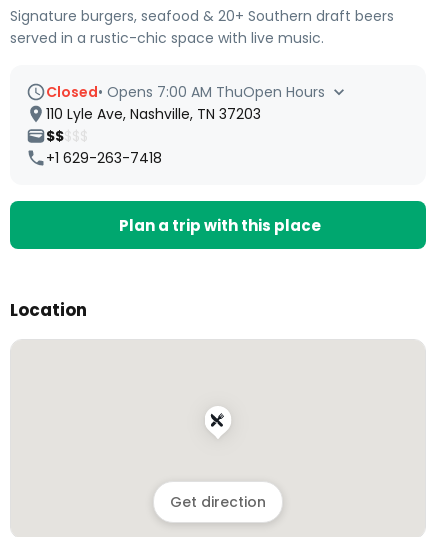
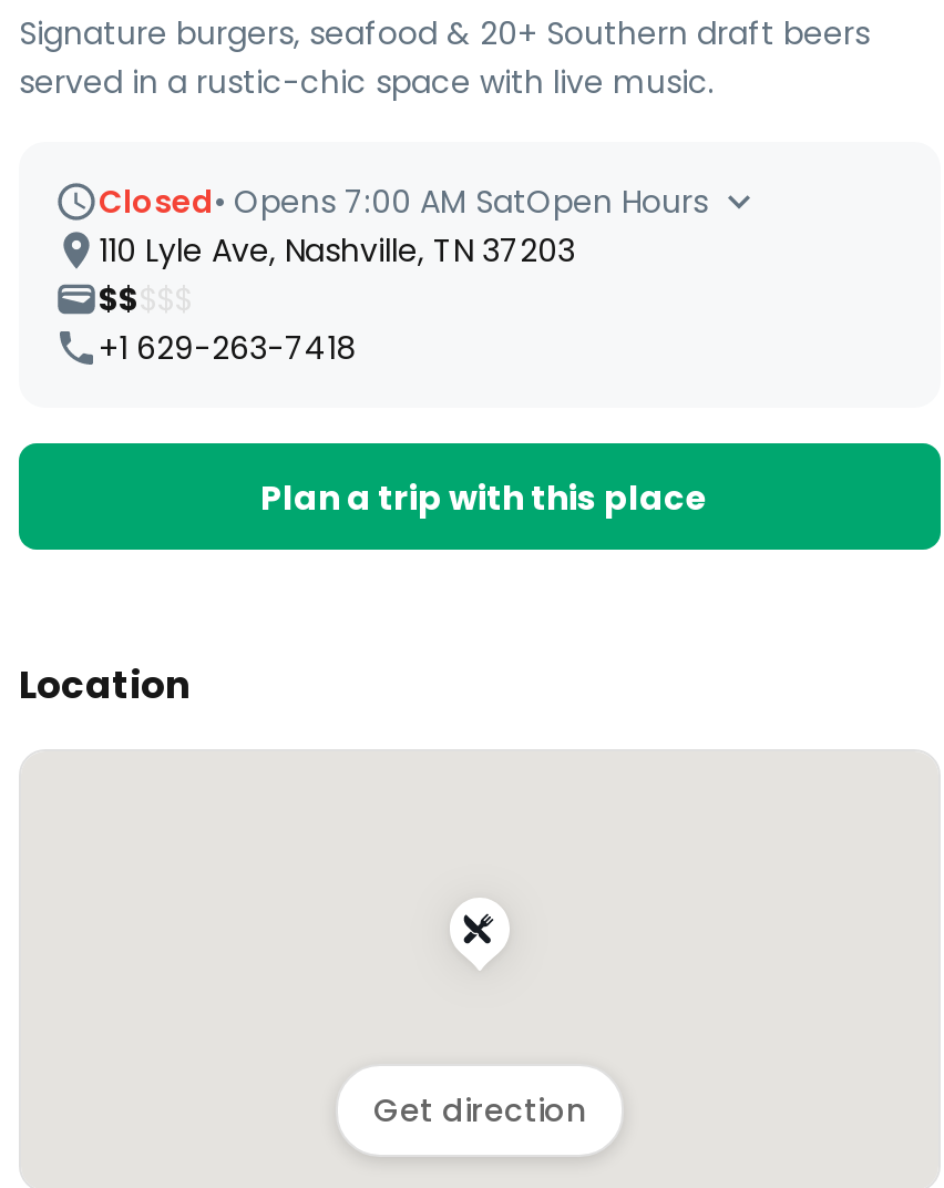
- Closed • Opens 7:00 AM ThuOpen Hours
+ Closed • Opens 7:00 AM SatOpen Hours
